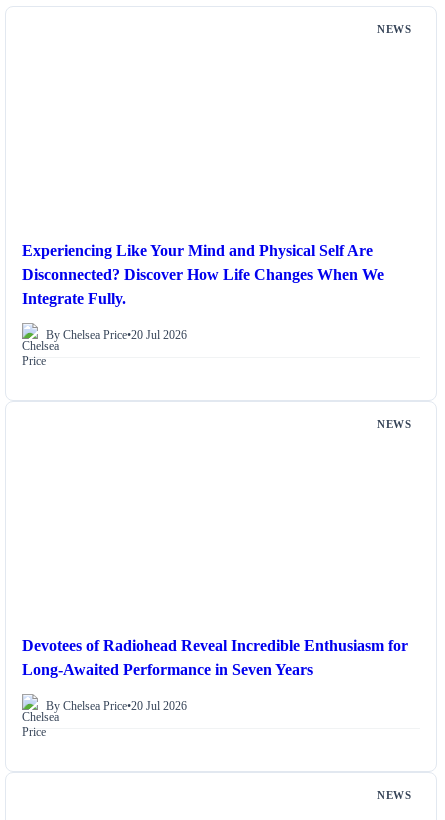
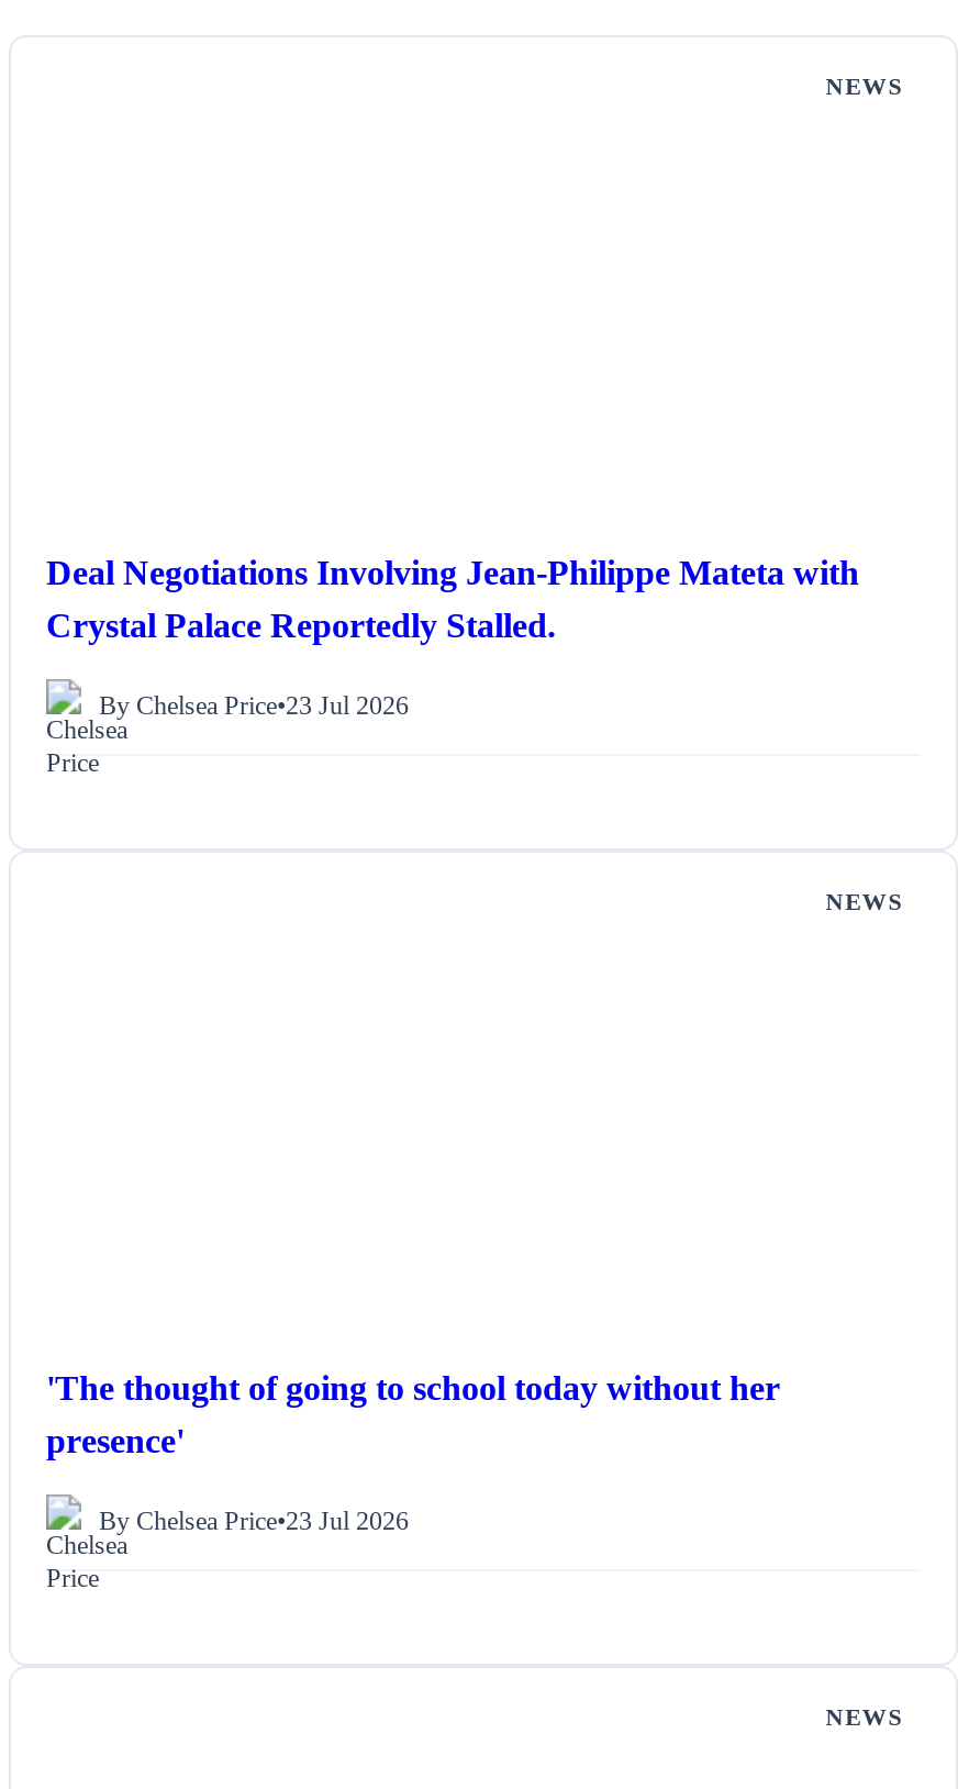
- Experiencing Like Your Mind and Physical Self Are
- Disconnected? Discover How Life Changes When We
- Integrate Fully.
+ Deal Negotiations Involving Jean-Philippe Mateta with
+ Crystal Palace Reportedly Stalled.

- By Chelsea Price•20 Jul 2026
+ By Chelsea Price•23 Jul 2026

- Devotees of Radiohead Reveal Incredible Enthusiasm for
- Long-Awaited Performance in Seven Years
+ 'The thought of going to school today without her
+ presence'

- By Chelsea Price•20 Jul 2026
+ By Chelsea Price•23 Jul 2026
